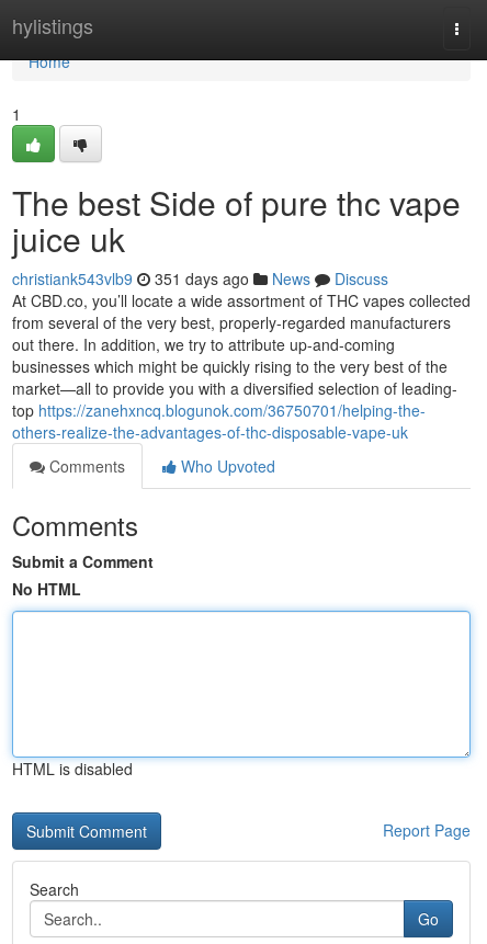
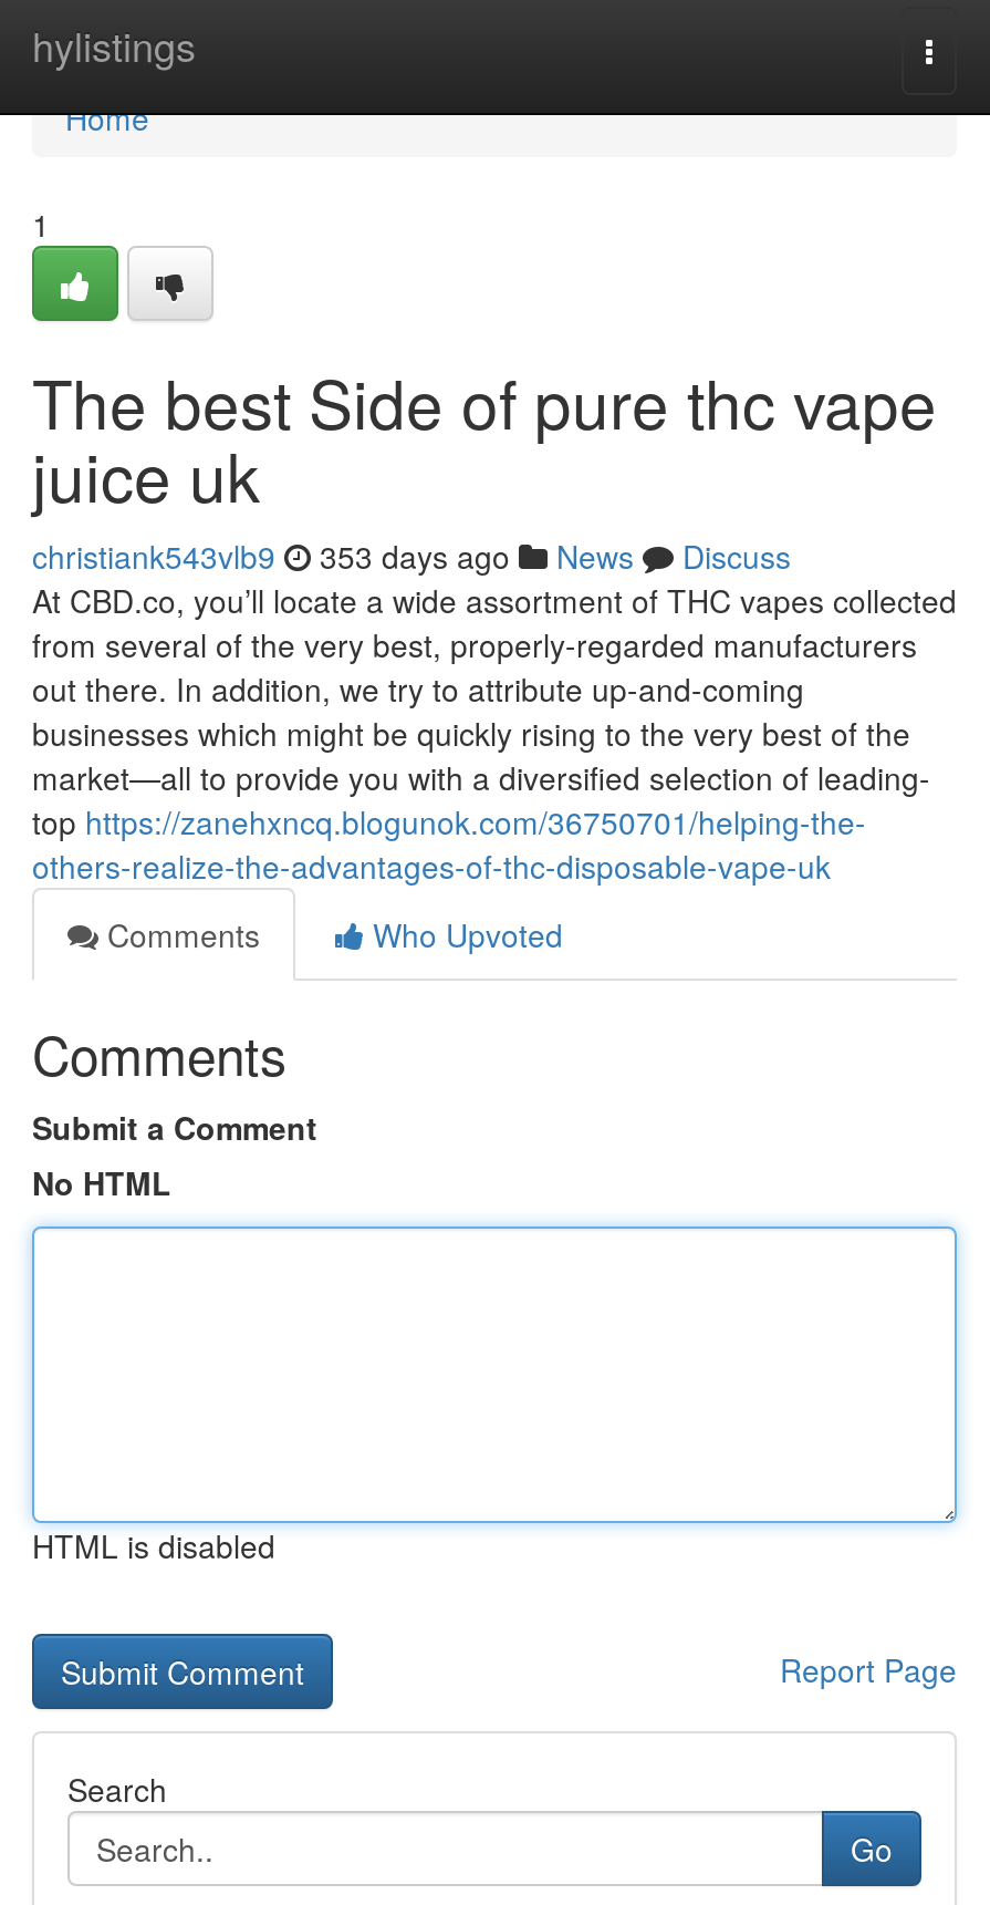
- christiank543vlb9 351 days ago News Discuss
+ christiank543vlb9 353 days ago News Discuss
